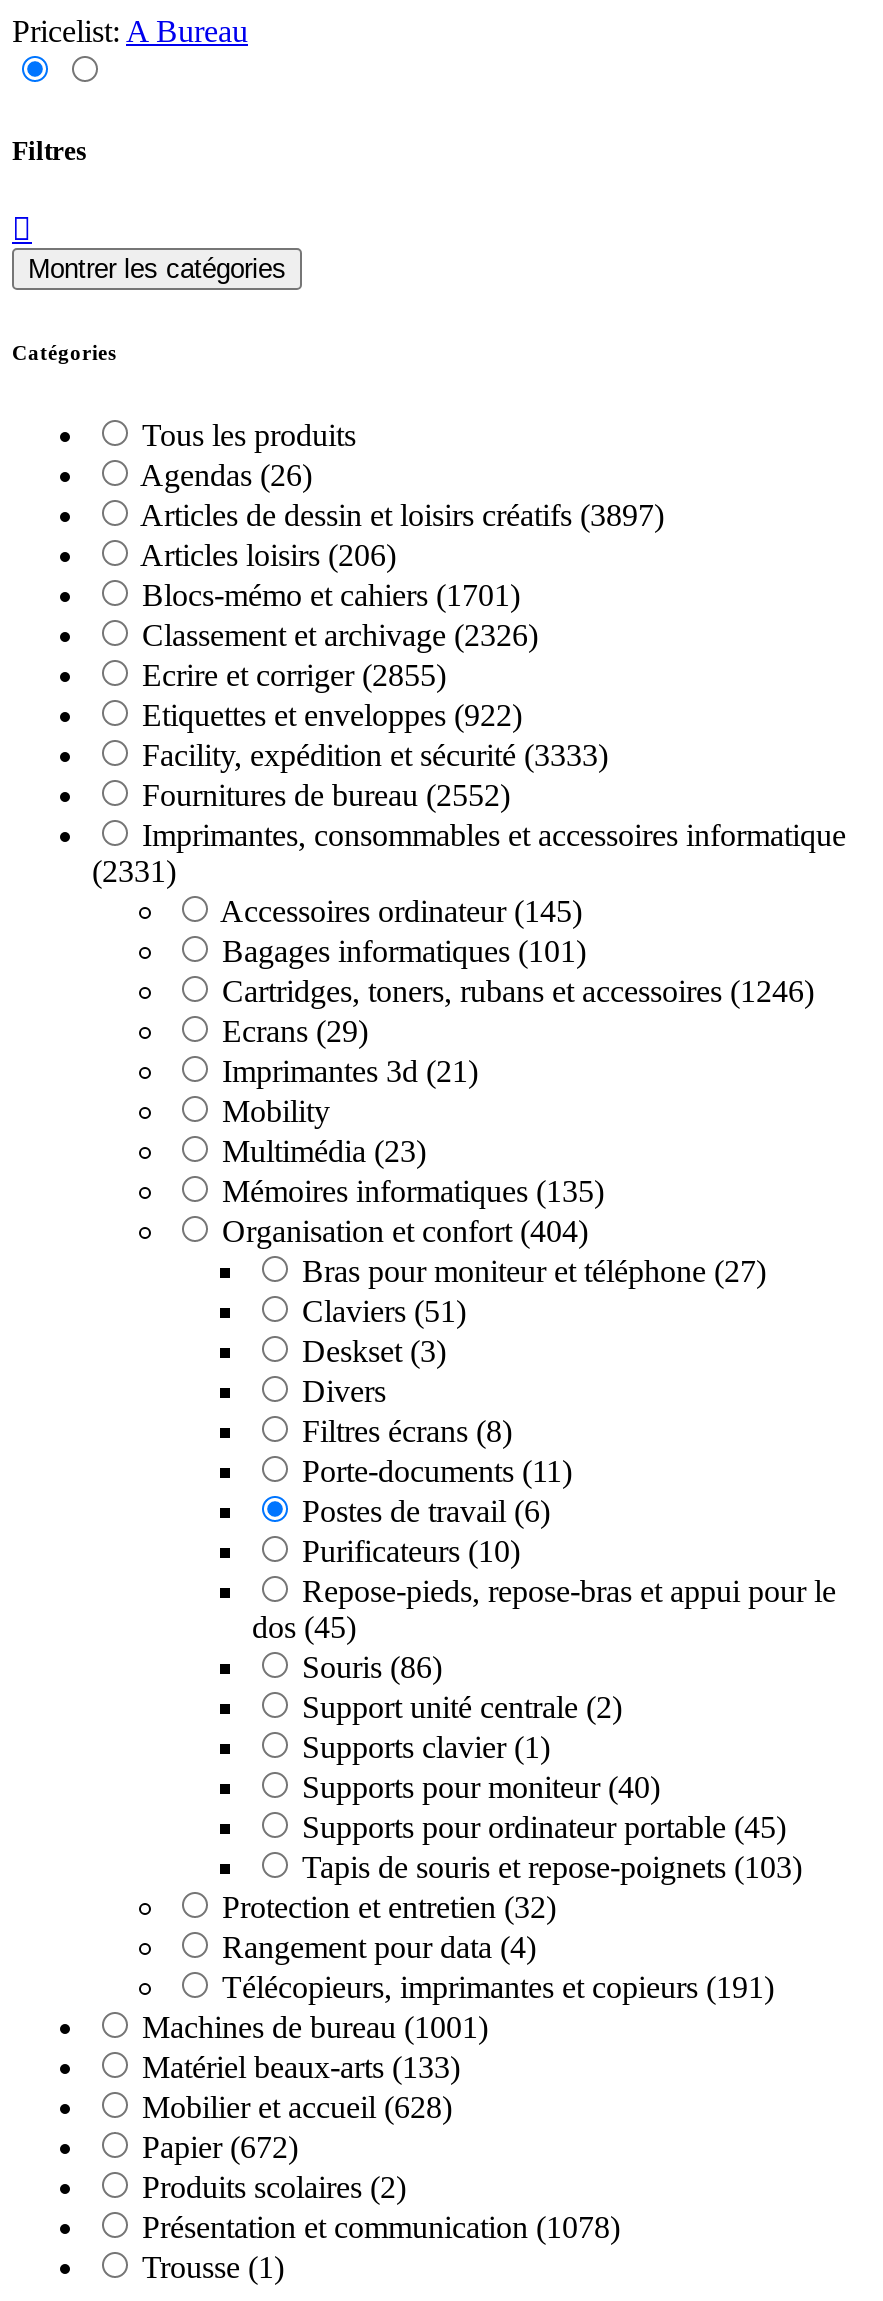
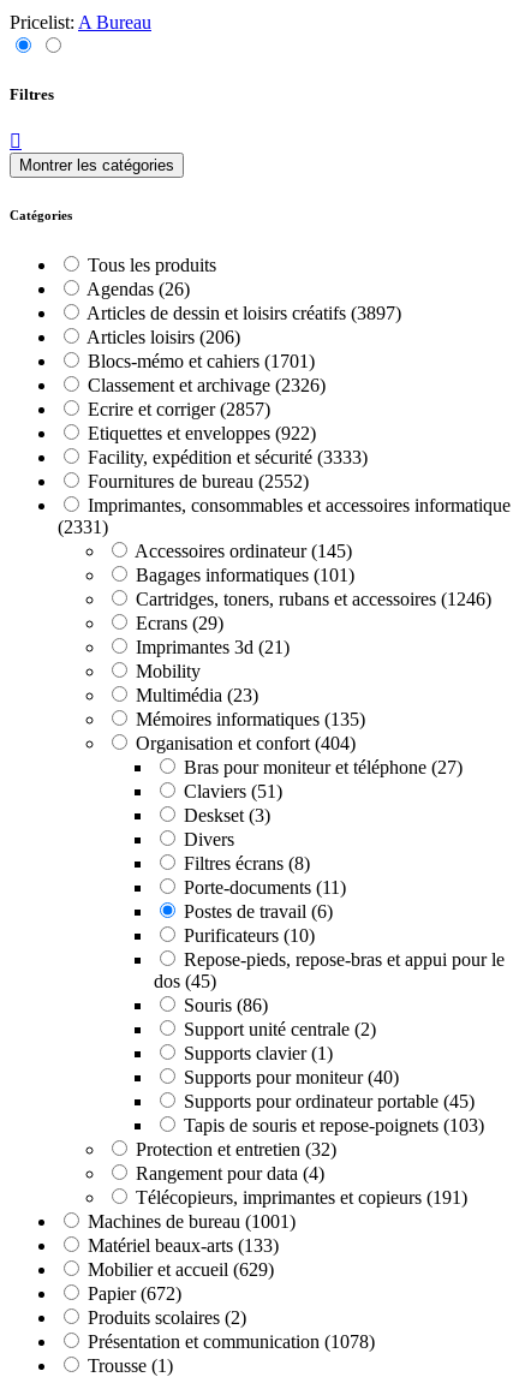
- Ecrire et corriger (2855)
+ Ecrire et corriger (2857)

- Mobilier et accueil (628)
+ Mobilier et accueil (629)
